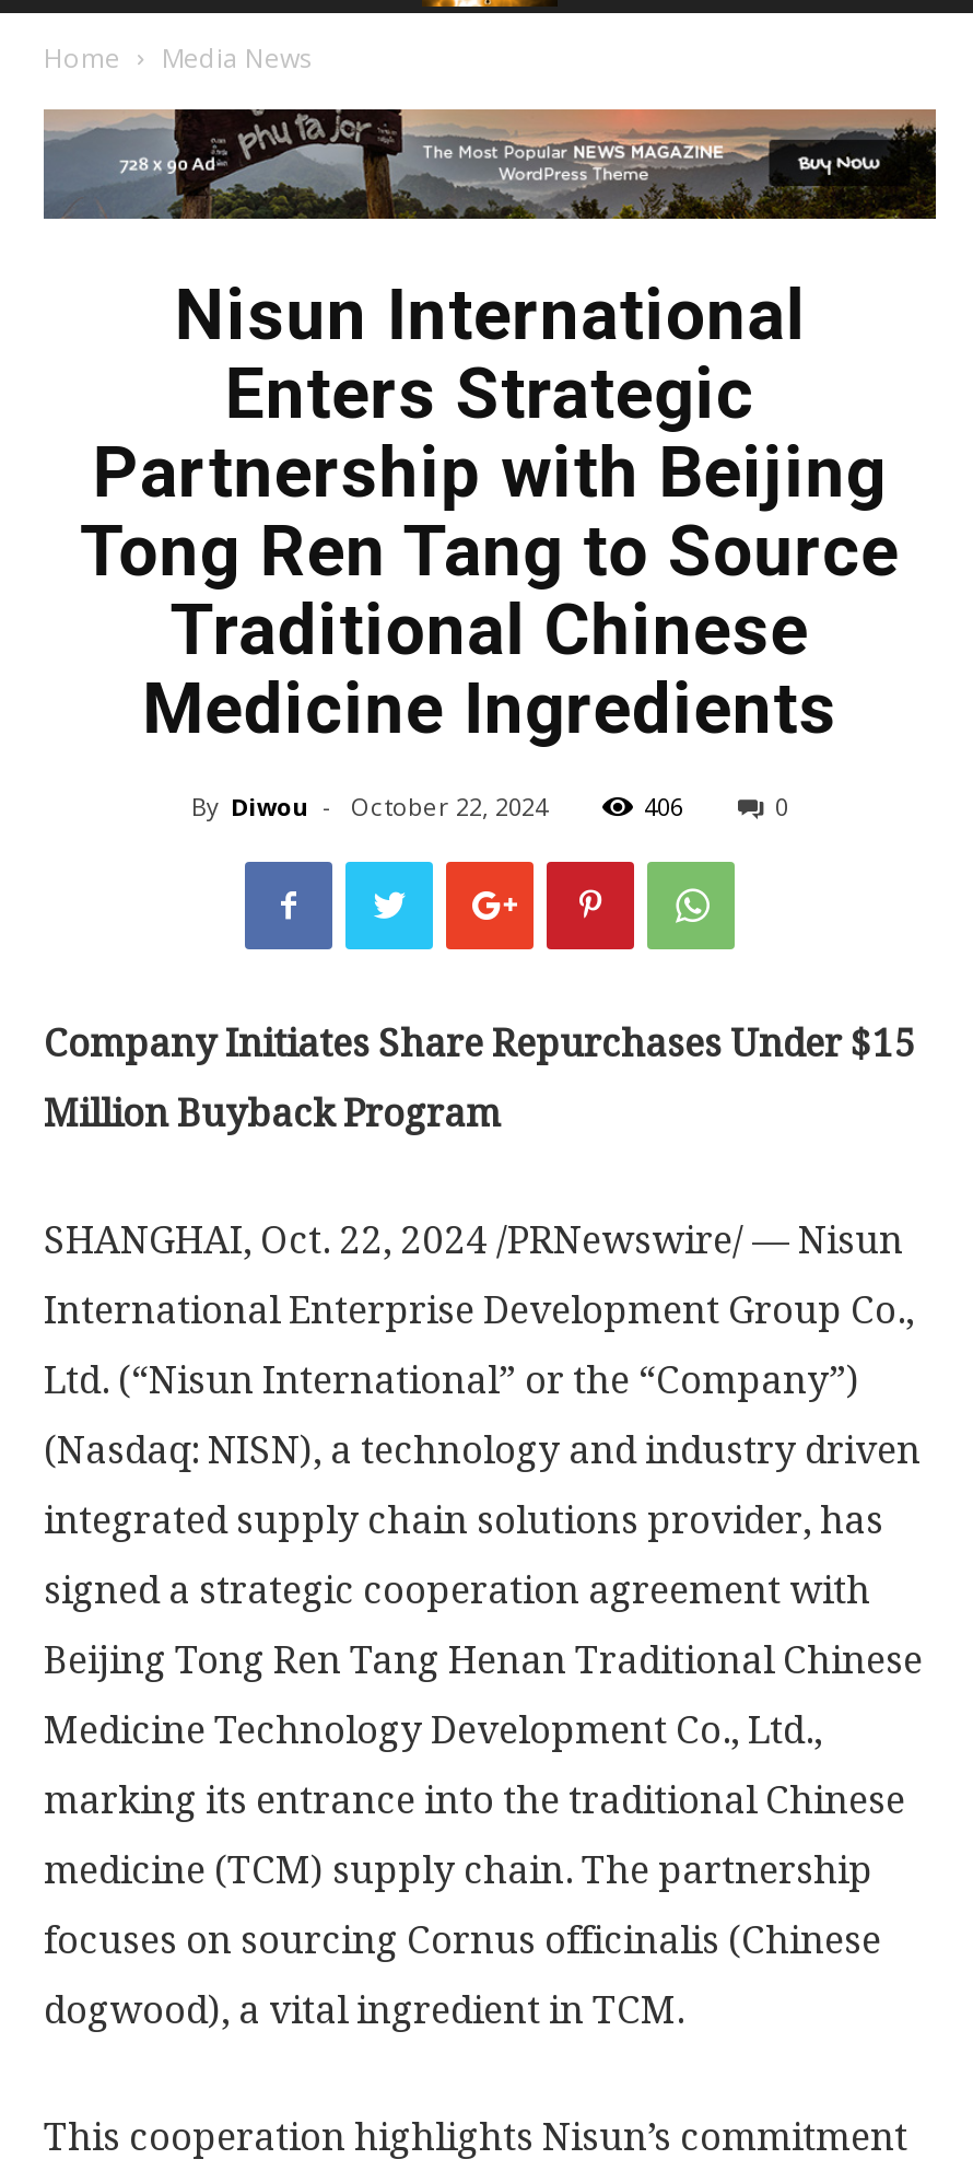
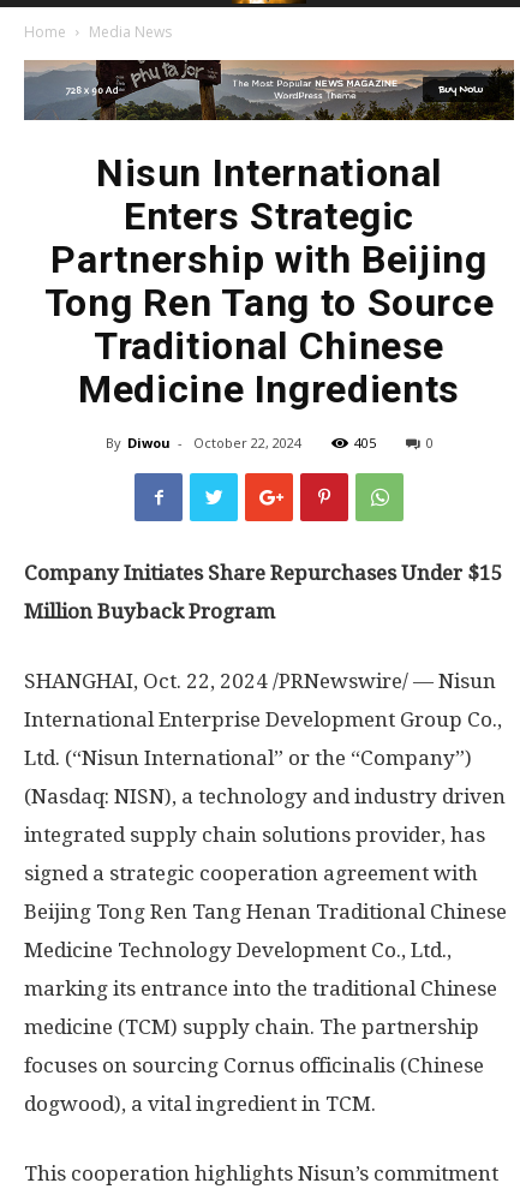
- 406
+ 405
